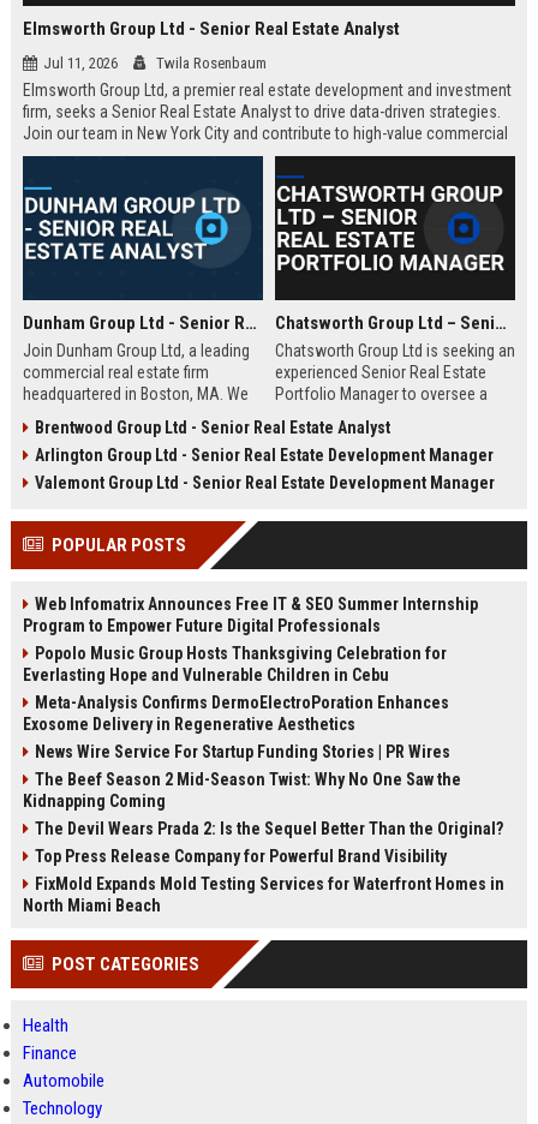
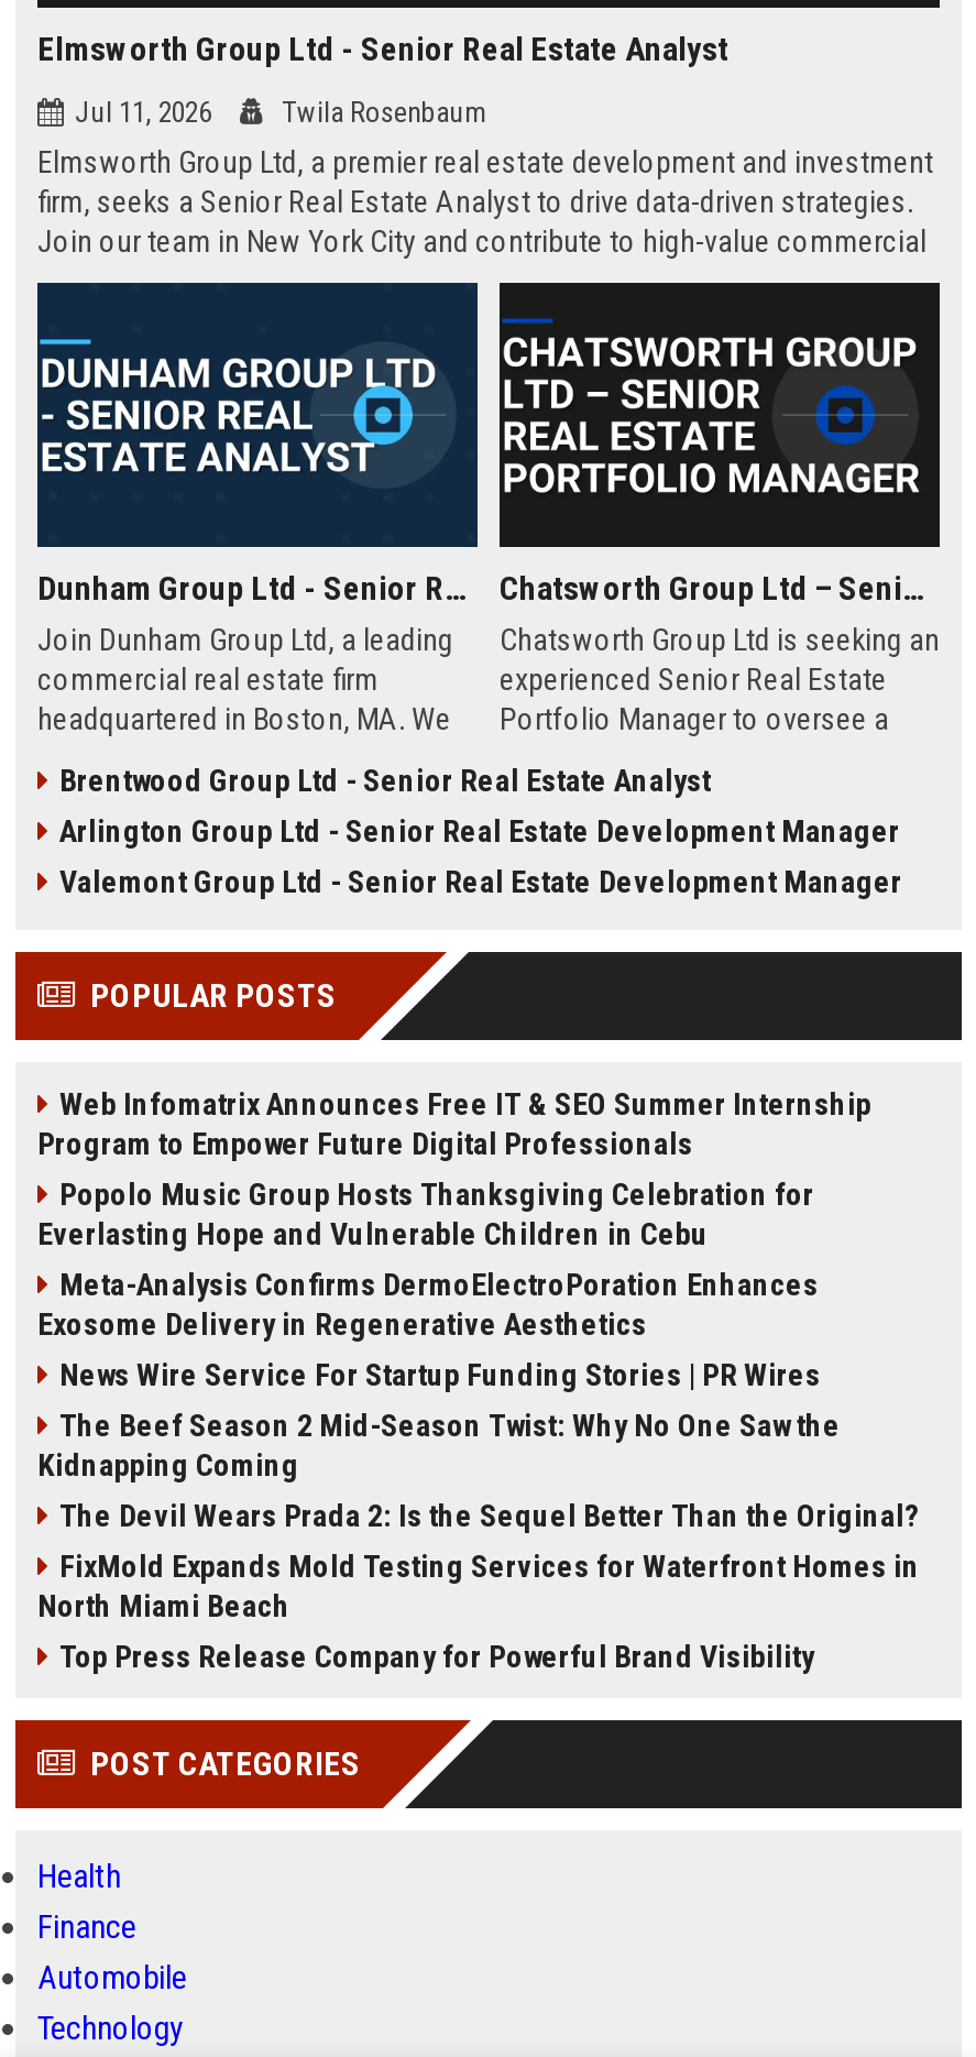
moved down: Top Press Release Company for Powerful Brand Visibility

moved up: FixMold Expands Mold Testing Services for Waterfront Homes in | North Miami Beach
